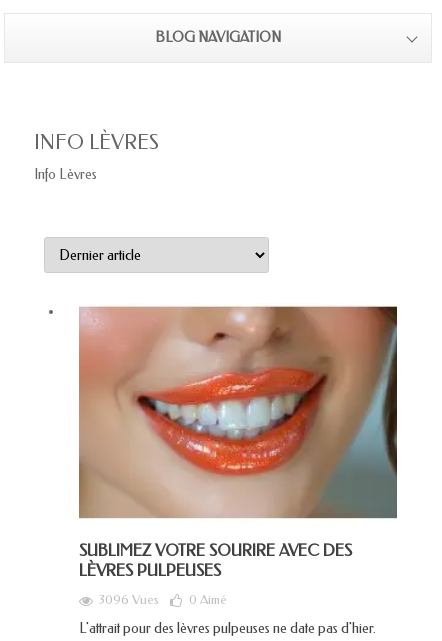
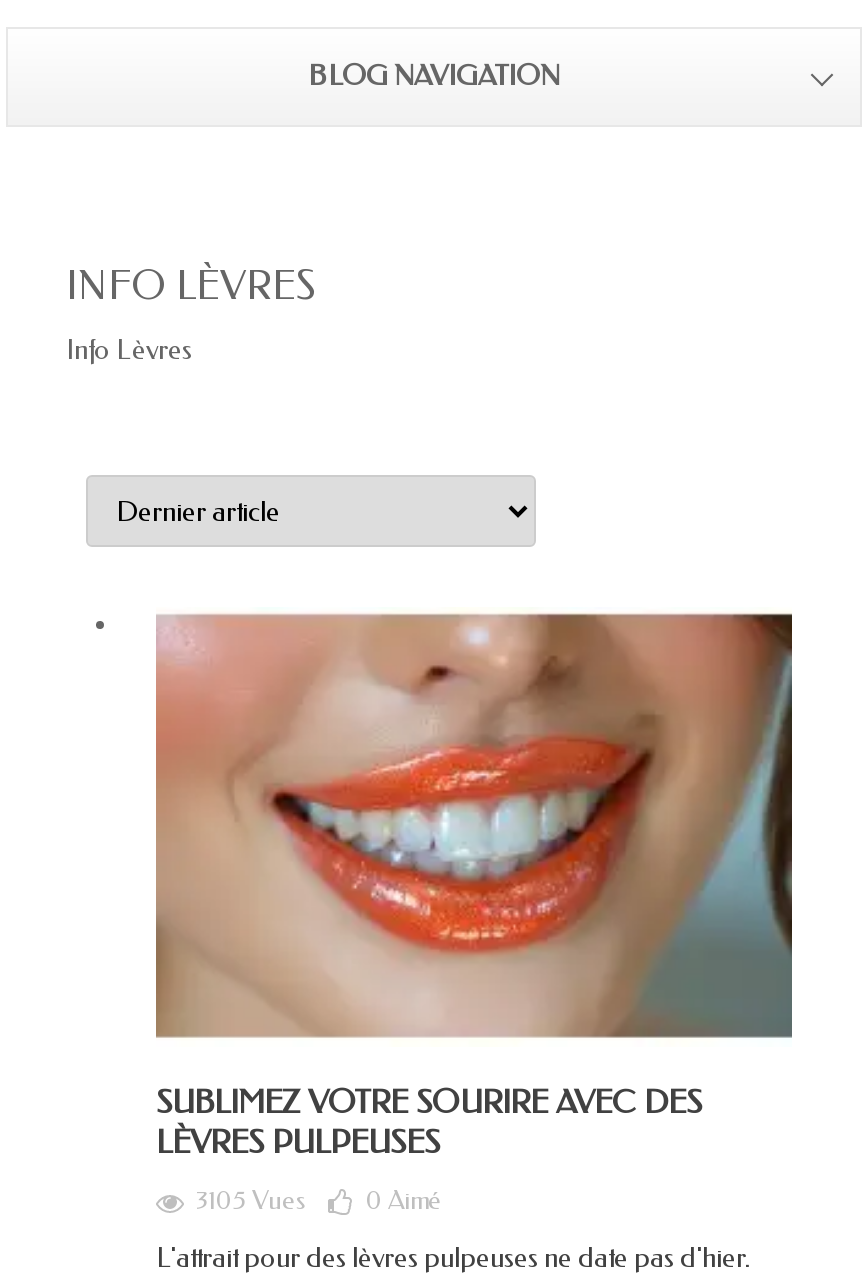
- 3096 Vues 0 Aimé
+ 3105 Vues 0 Aimé
